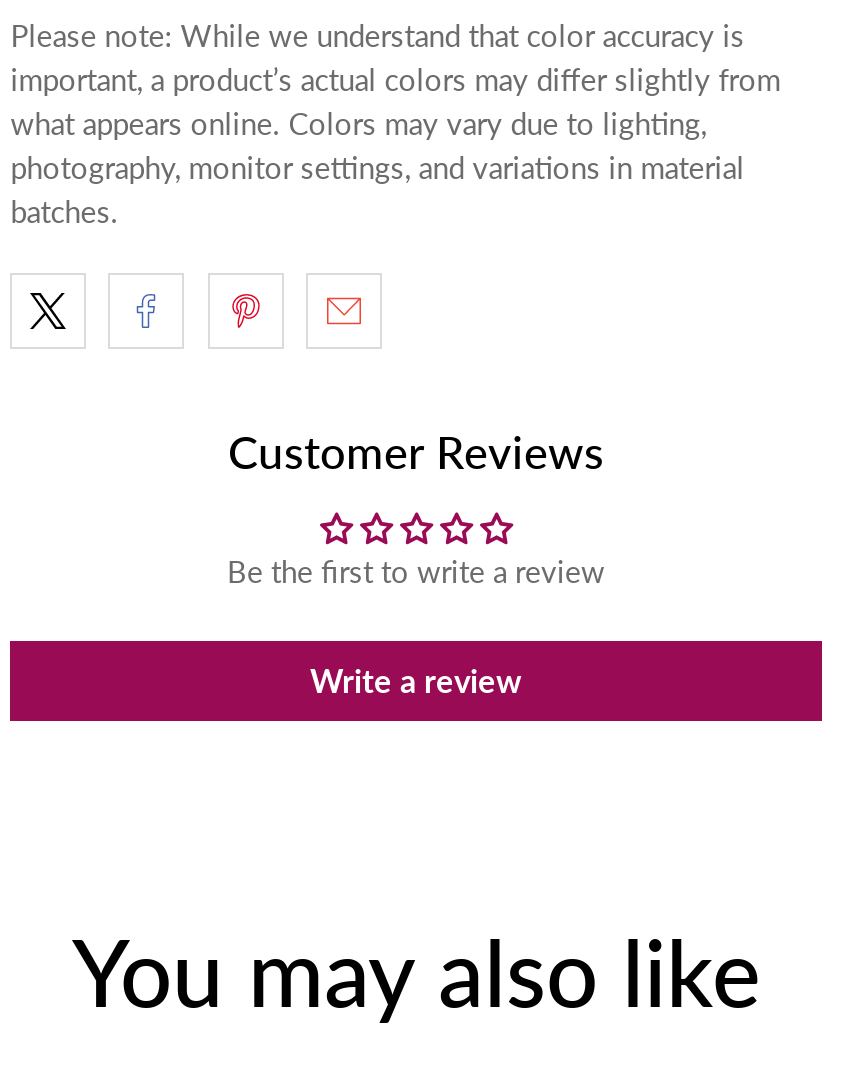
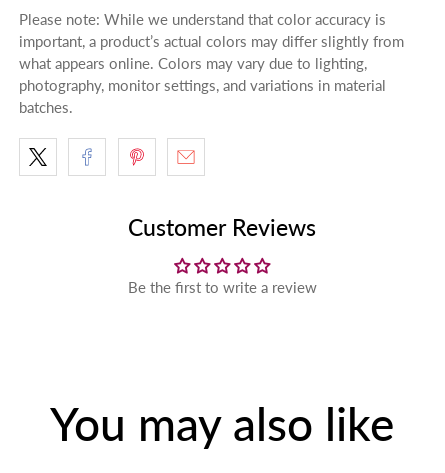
- Write a review
